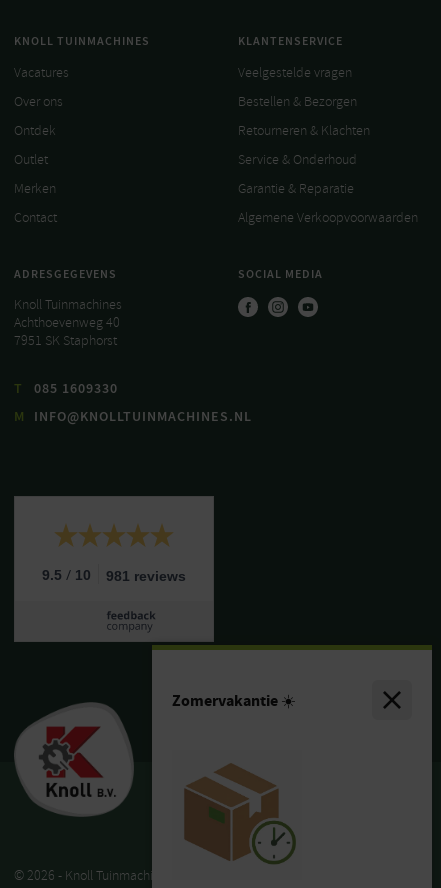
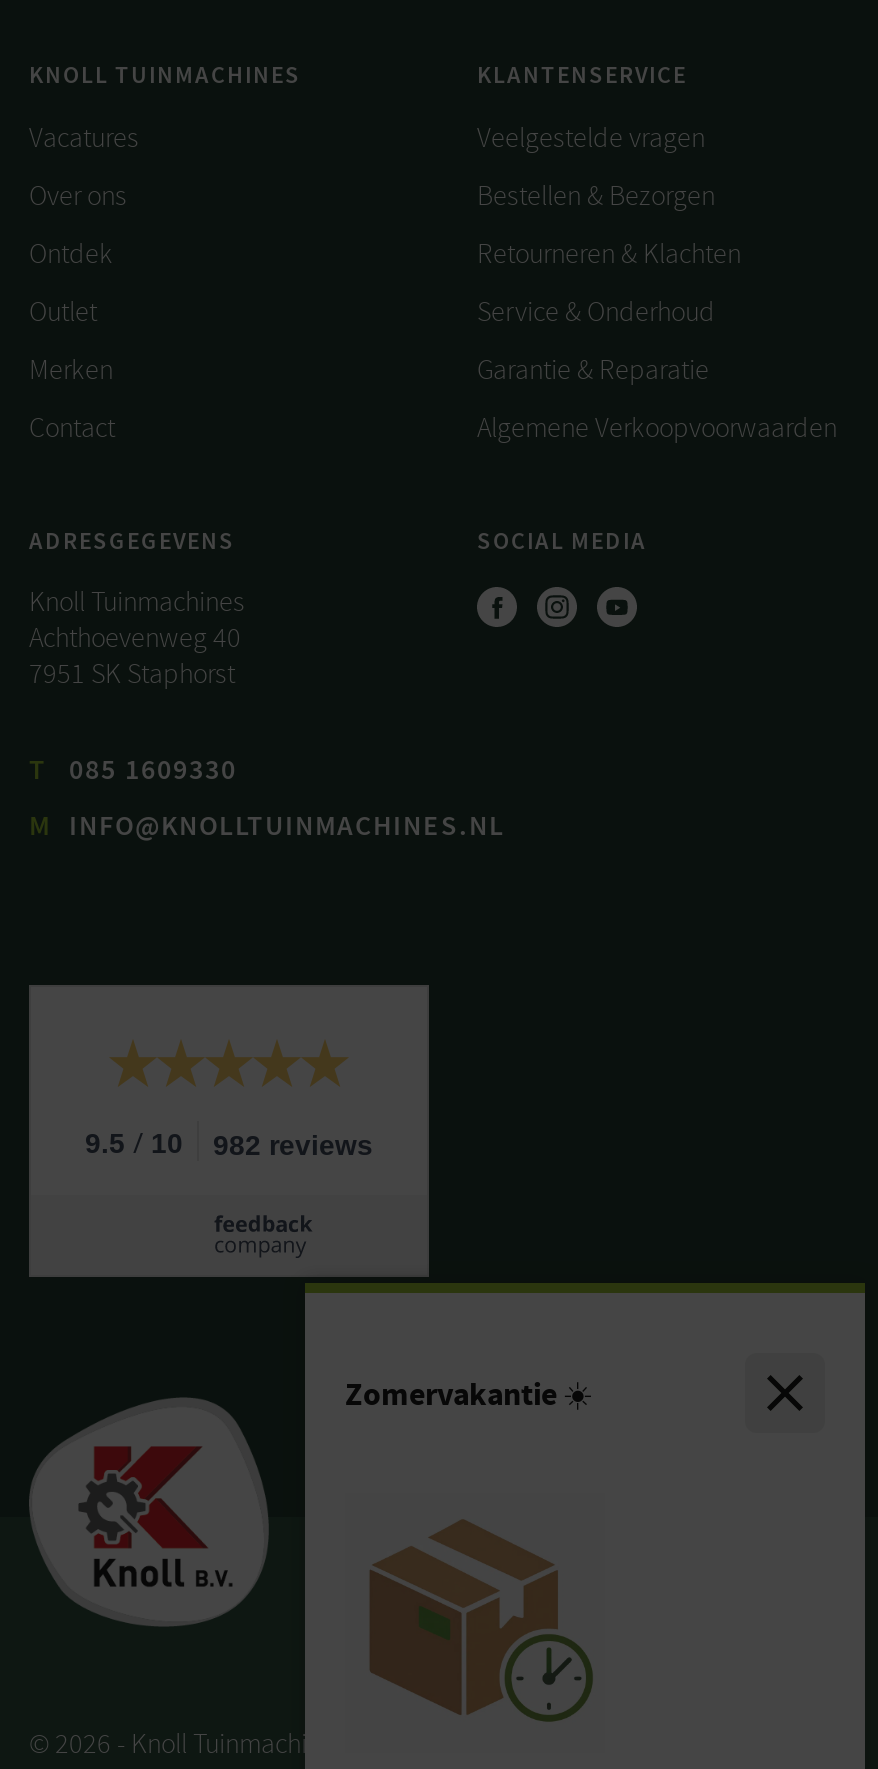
- 9.5 / 10 981 reviews
+ 9.5 / 10 982 reviews
